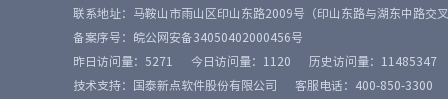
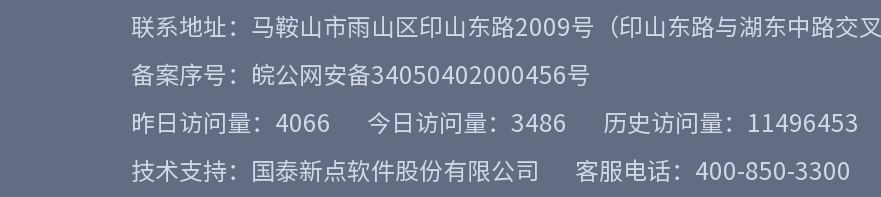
- 昨日访问量：5271
+ 昨日访问量：4066

- 今日访问量：1120
+ 今日访问量：3486

- 历史访问量：11485347
+ 历史访问量：11496453
